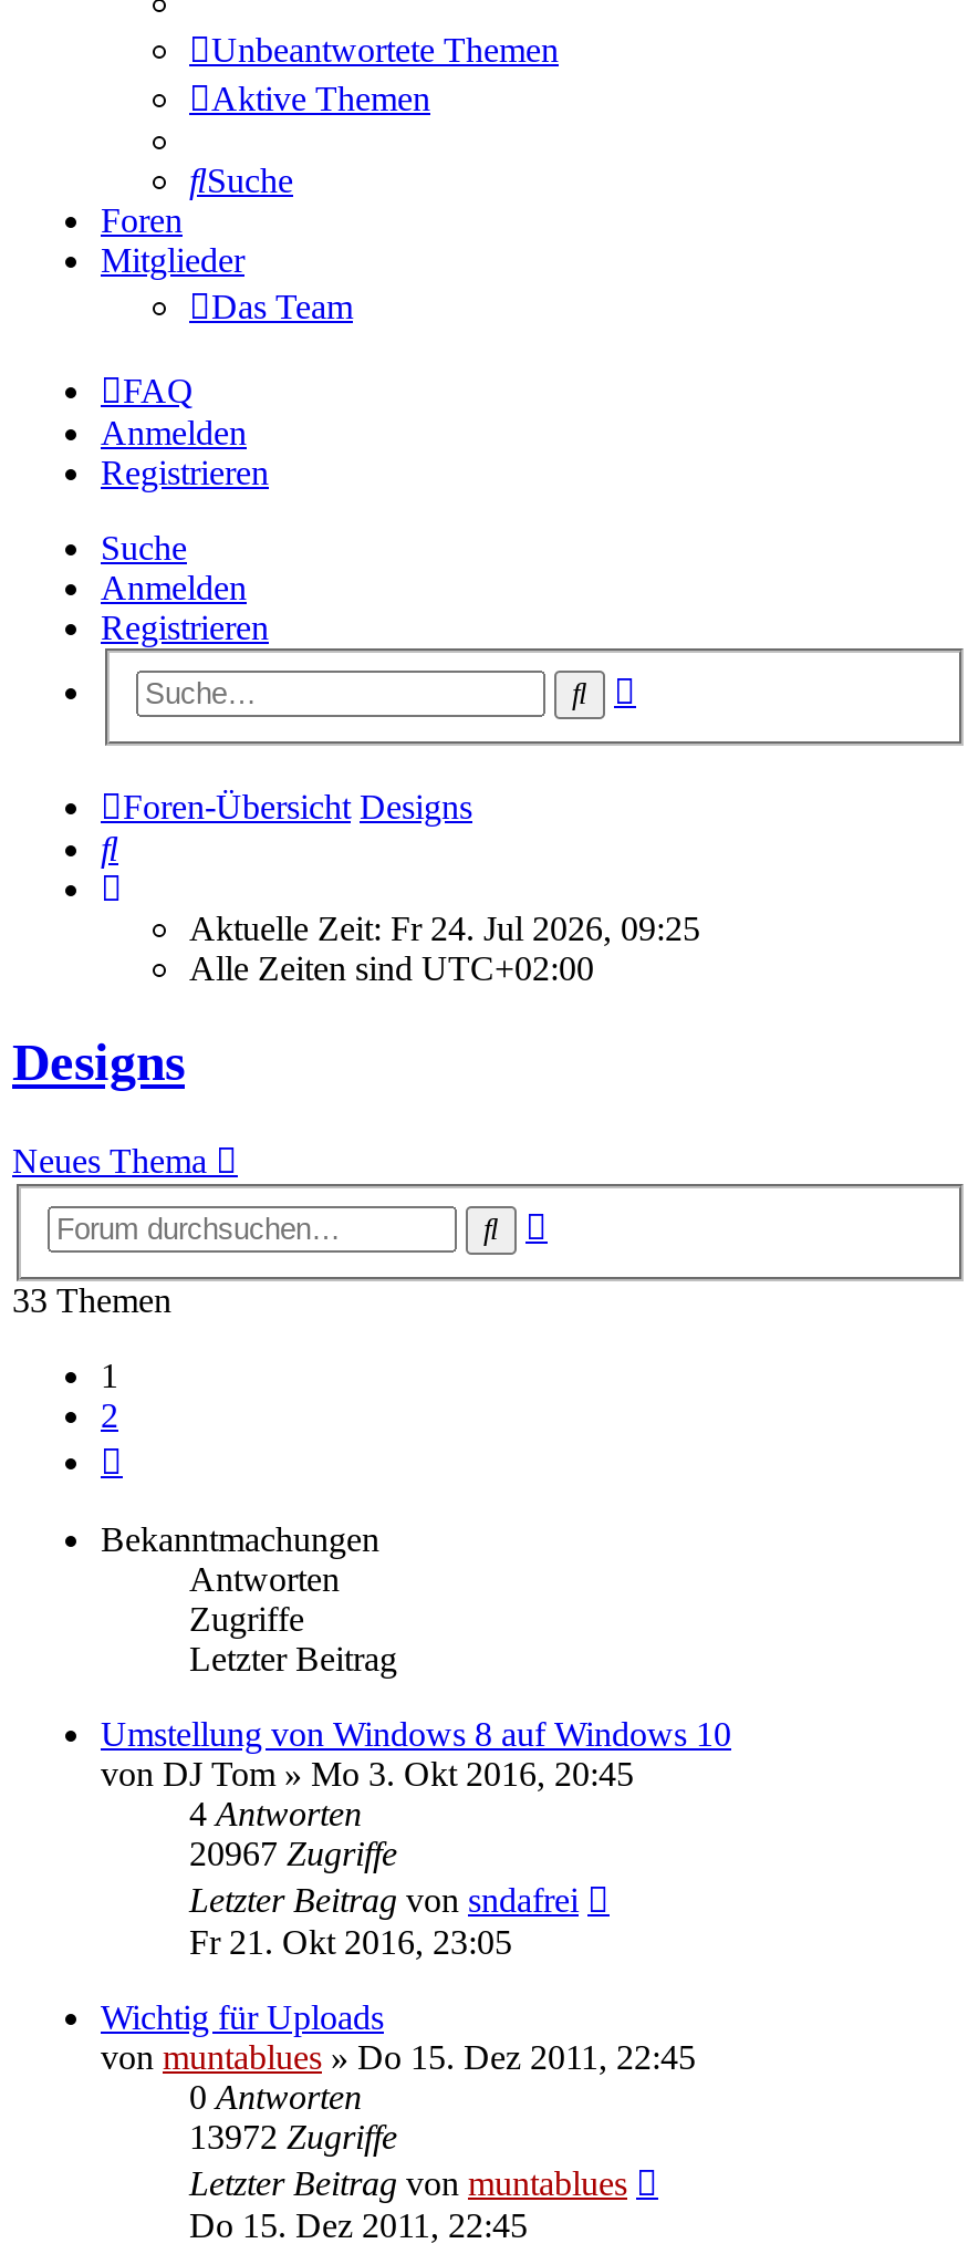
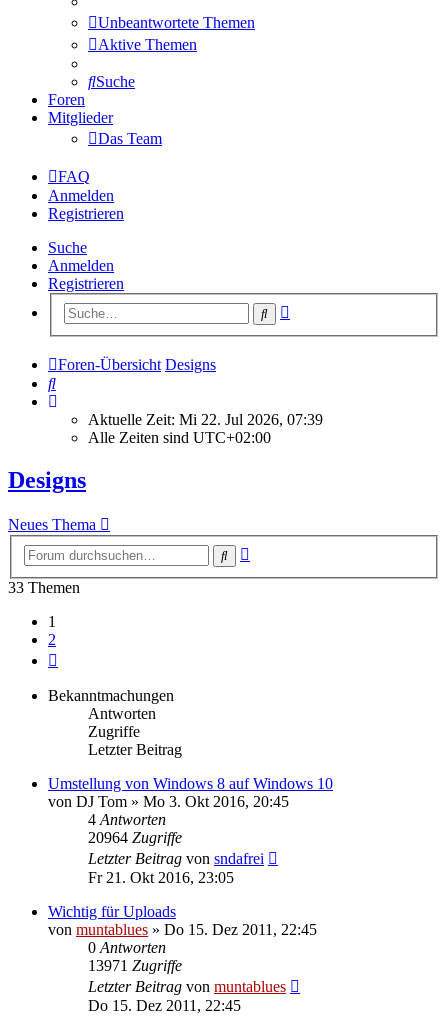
- Aktuelle Zeit: Fr 24. Jul 2026, 09:25
+ Aktuelle Zeit: Mi 22. Jul 2026, 07:39

- 20967 Zugriffe
+ 20964 Zugriffe

- 13972 Zugriffe
+ 13971 Zugriffe
